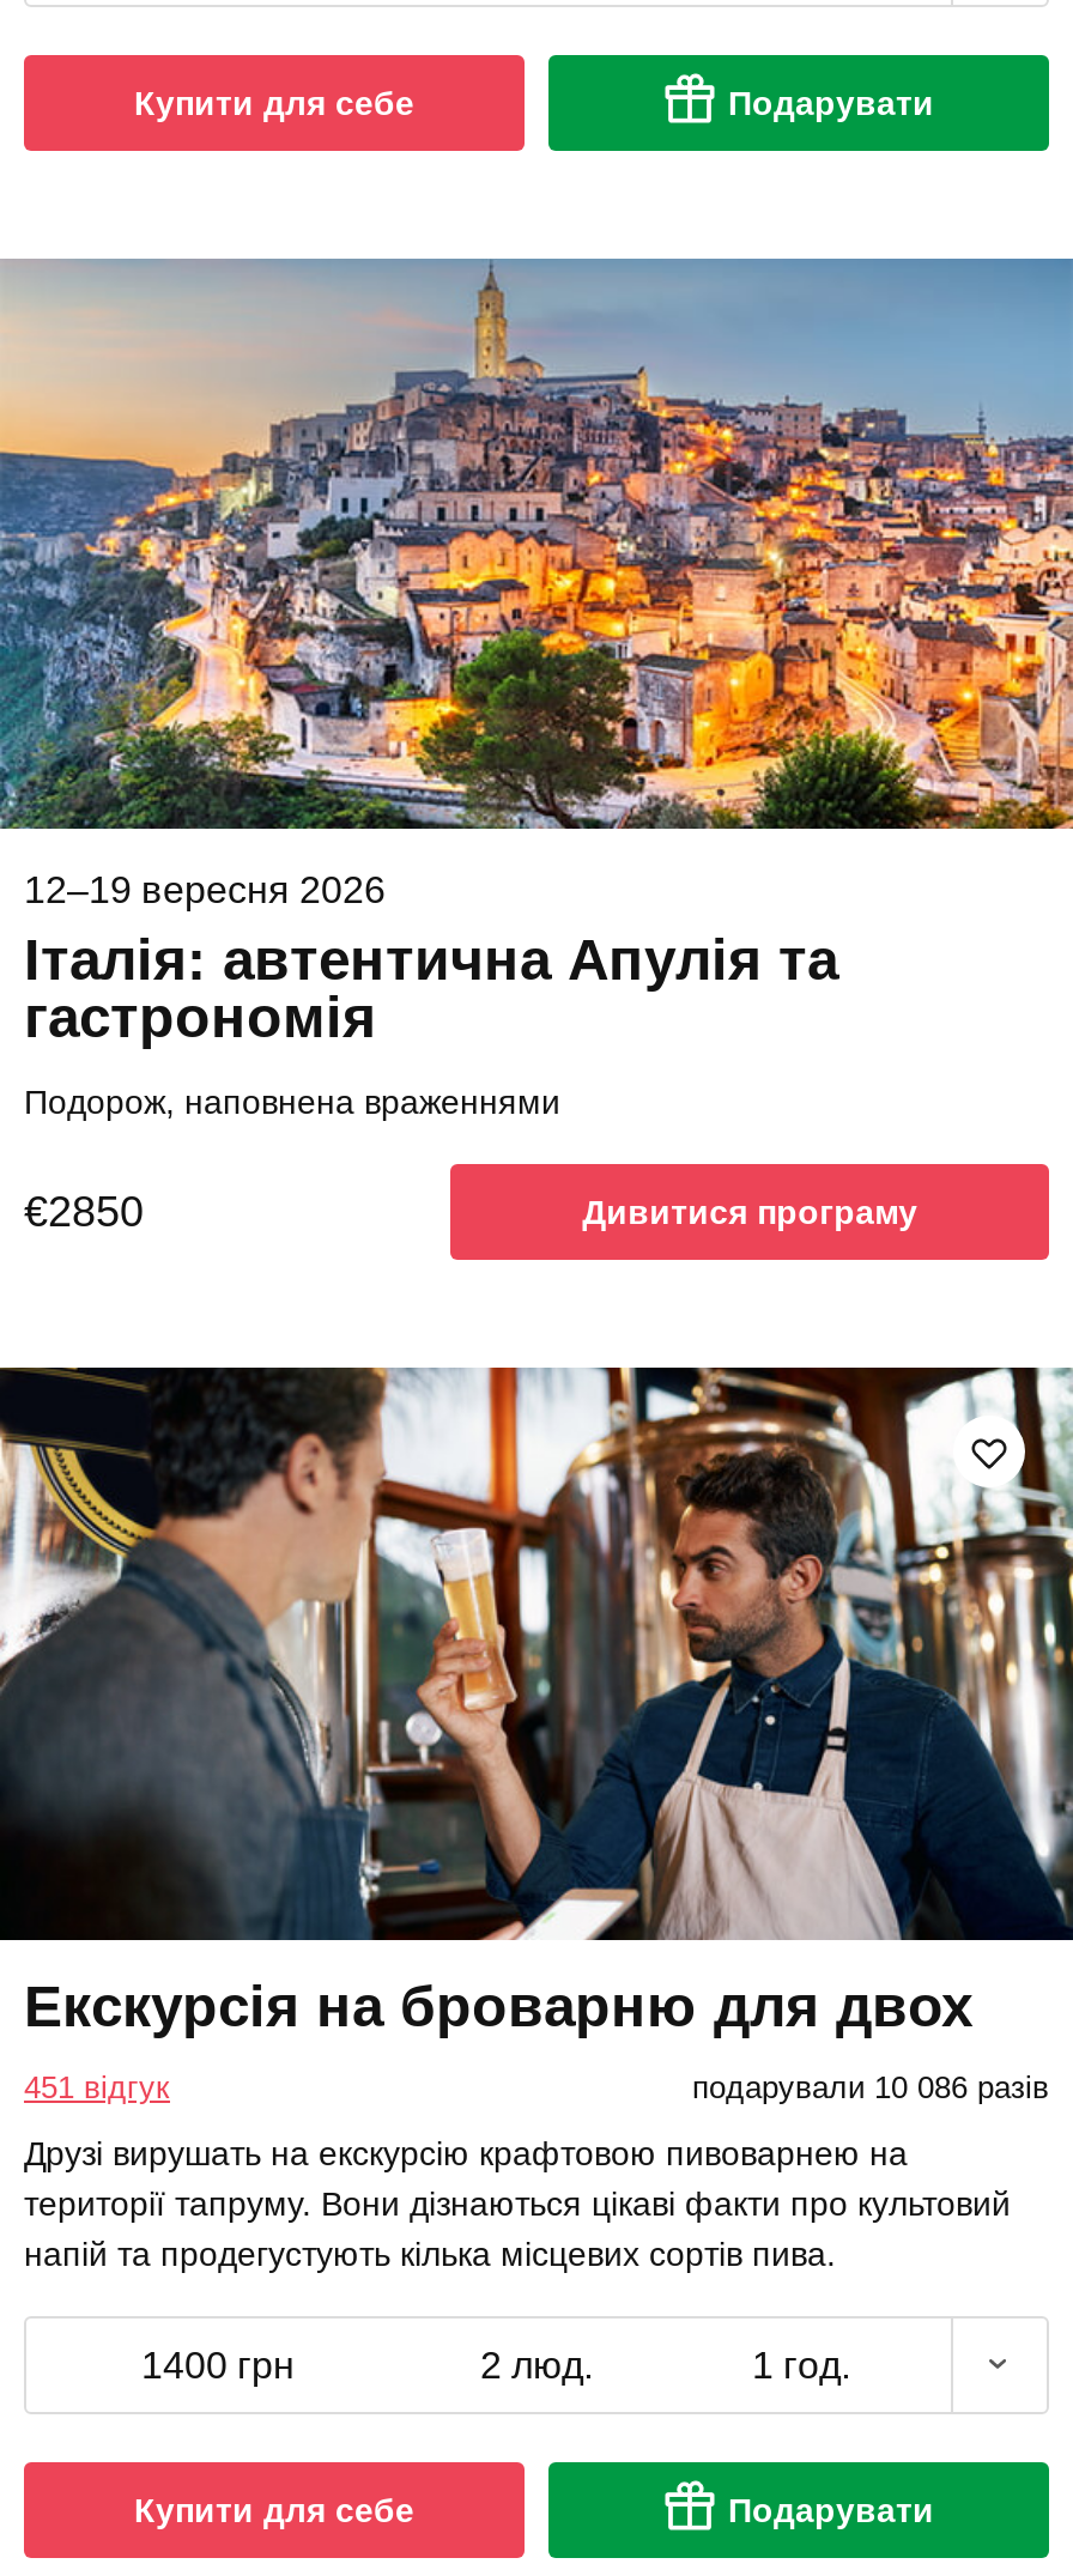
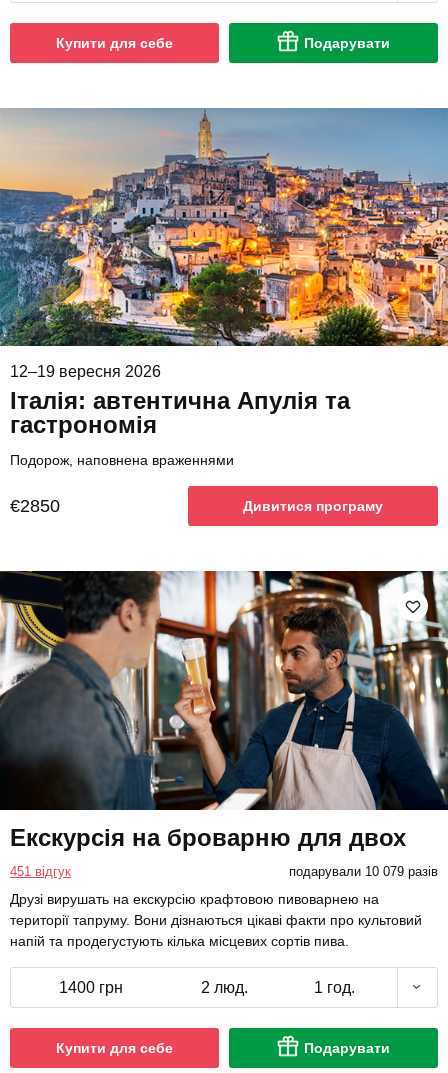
- подарували 10 086 разів
+ подарували 10 079 разів
